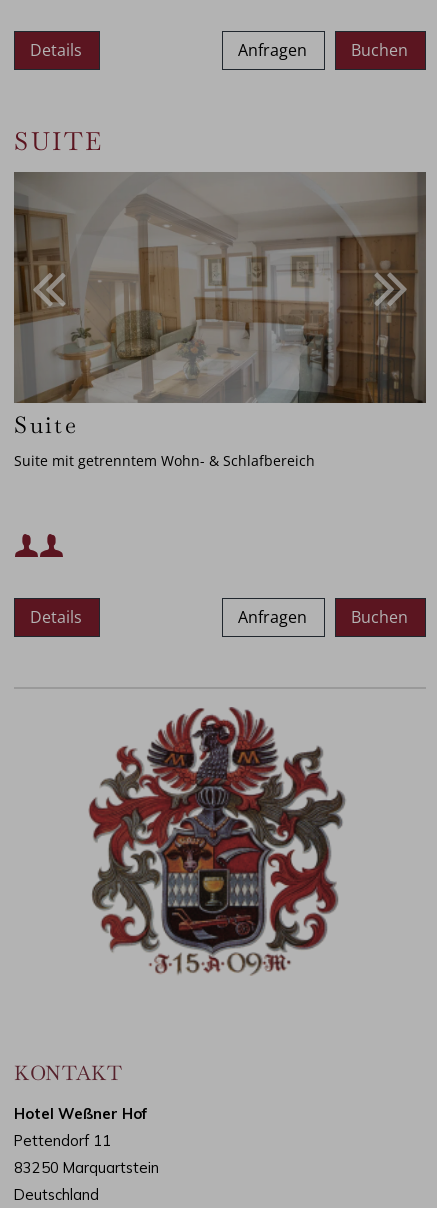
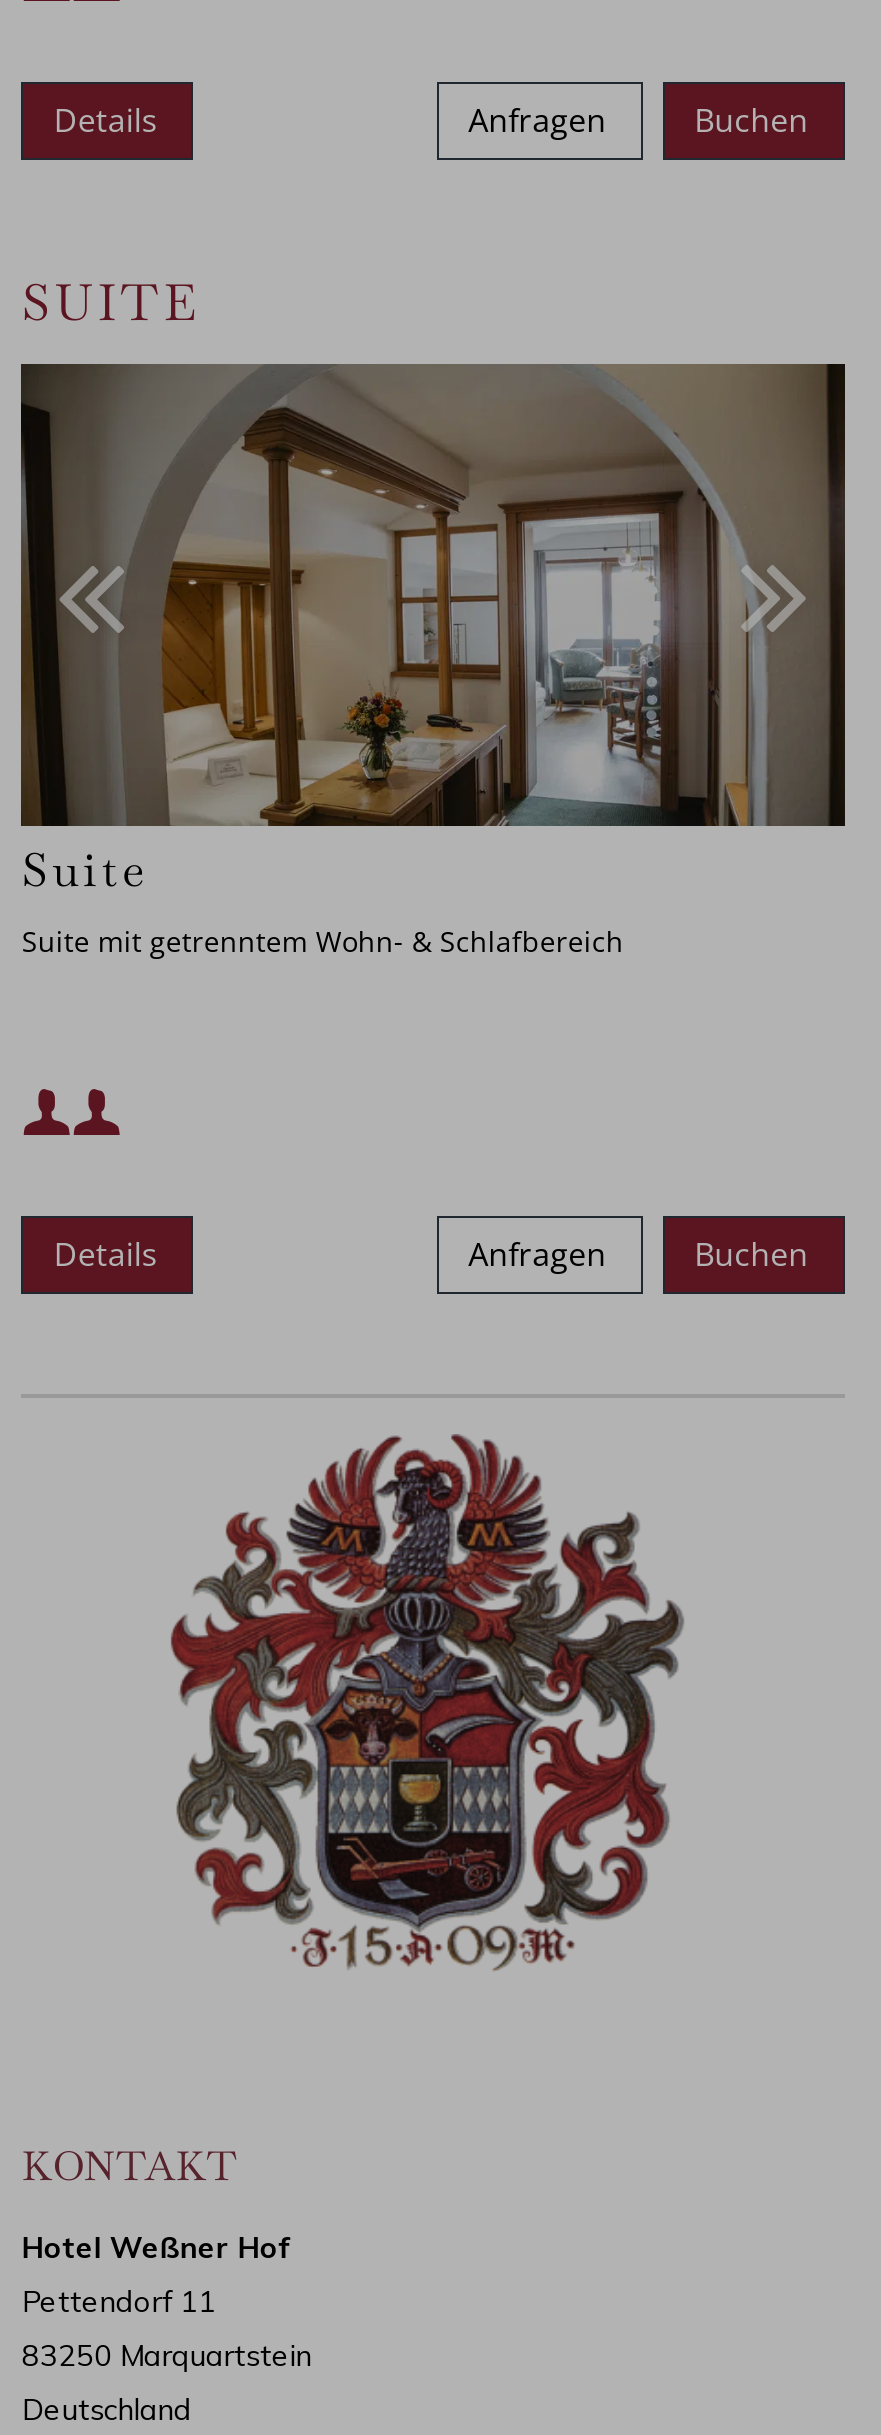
- [image]
+ [image]
